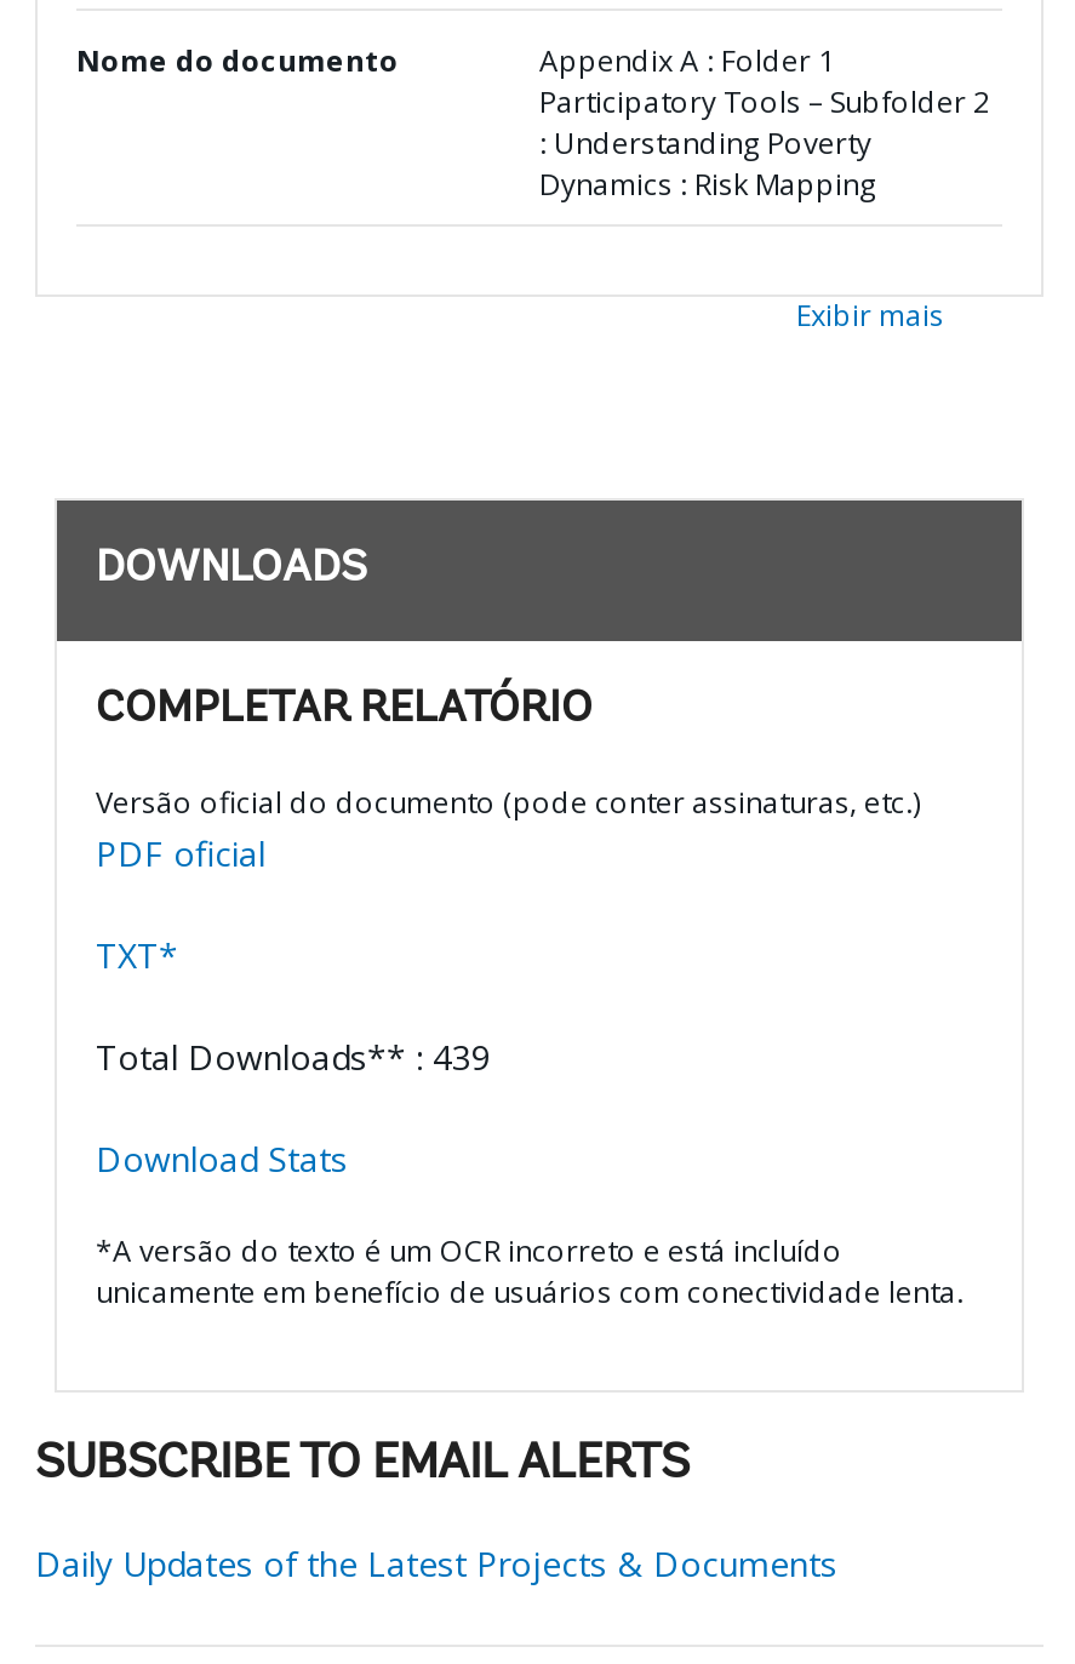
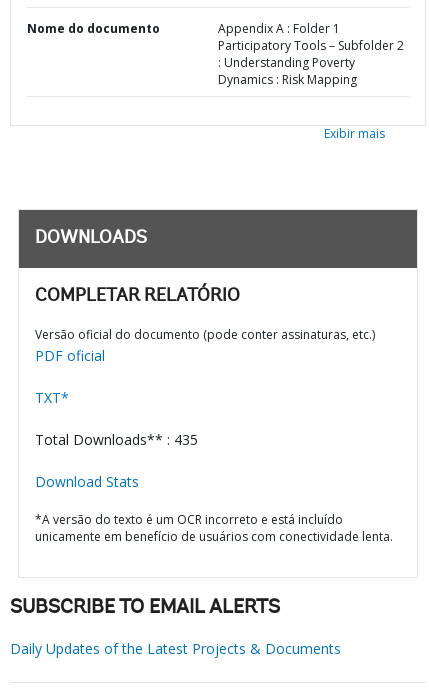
- Total Downloads** : 439
+ Total Downloads** : 435
